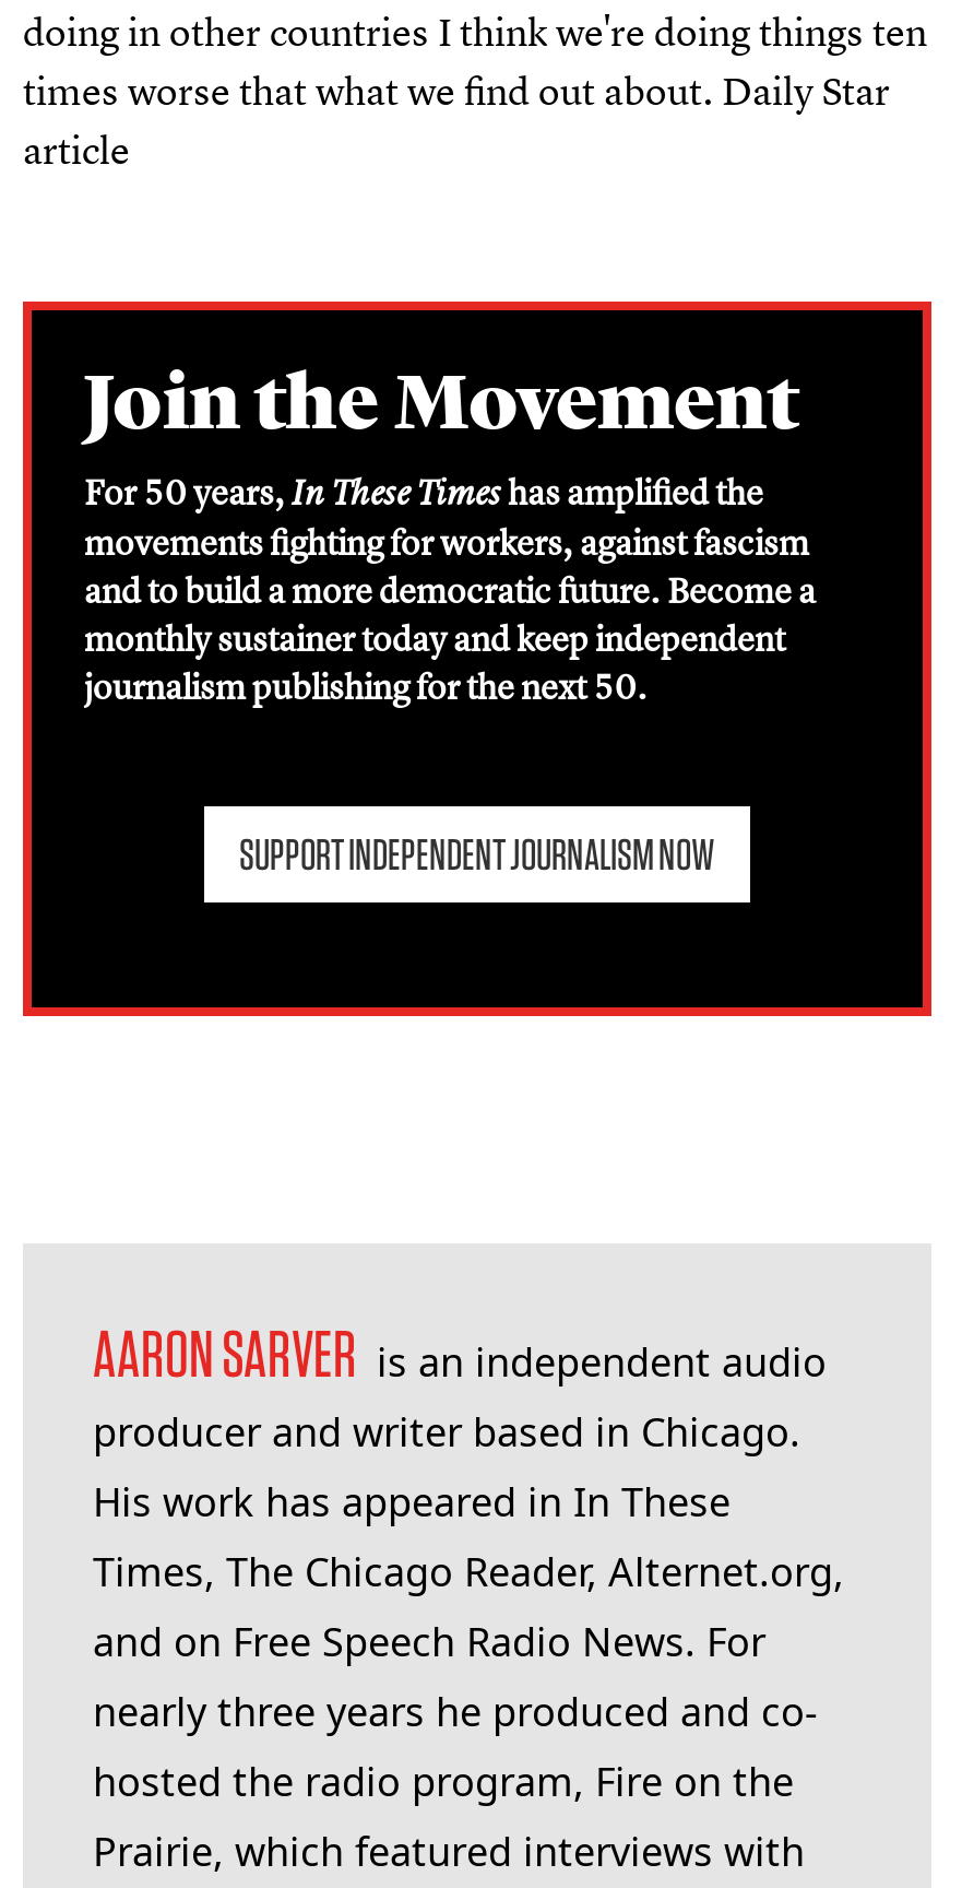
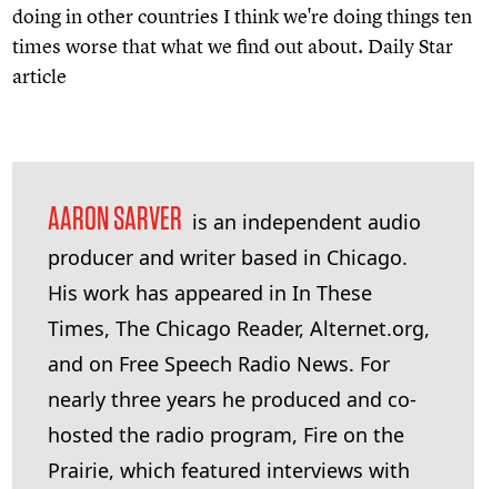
- [image]
- Join the Movement
- For 50 years,In These Timeshas amplified the
- movements fighting for workers, against fascism
- and to build a more democratic future. Become a
- monthly sustainer today and keep independent
- journalism publishing for the next 50.
- SUPPORT INDEPENDENT JOURNALISM NOW
